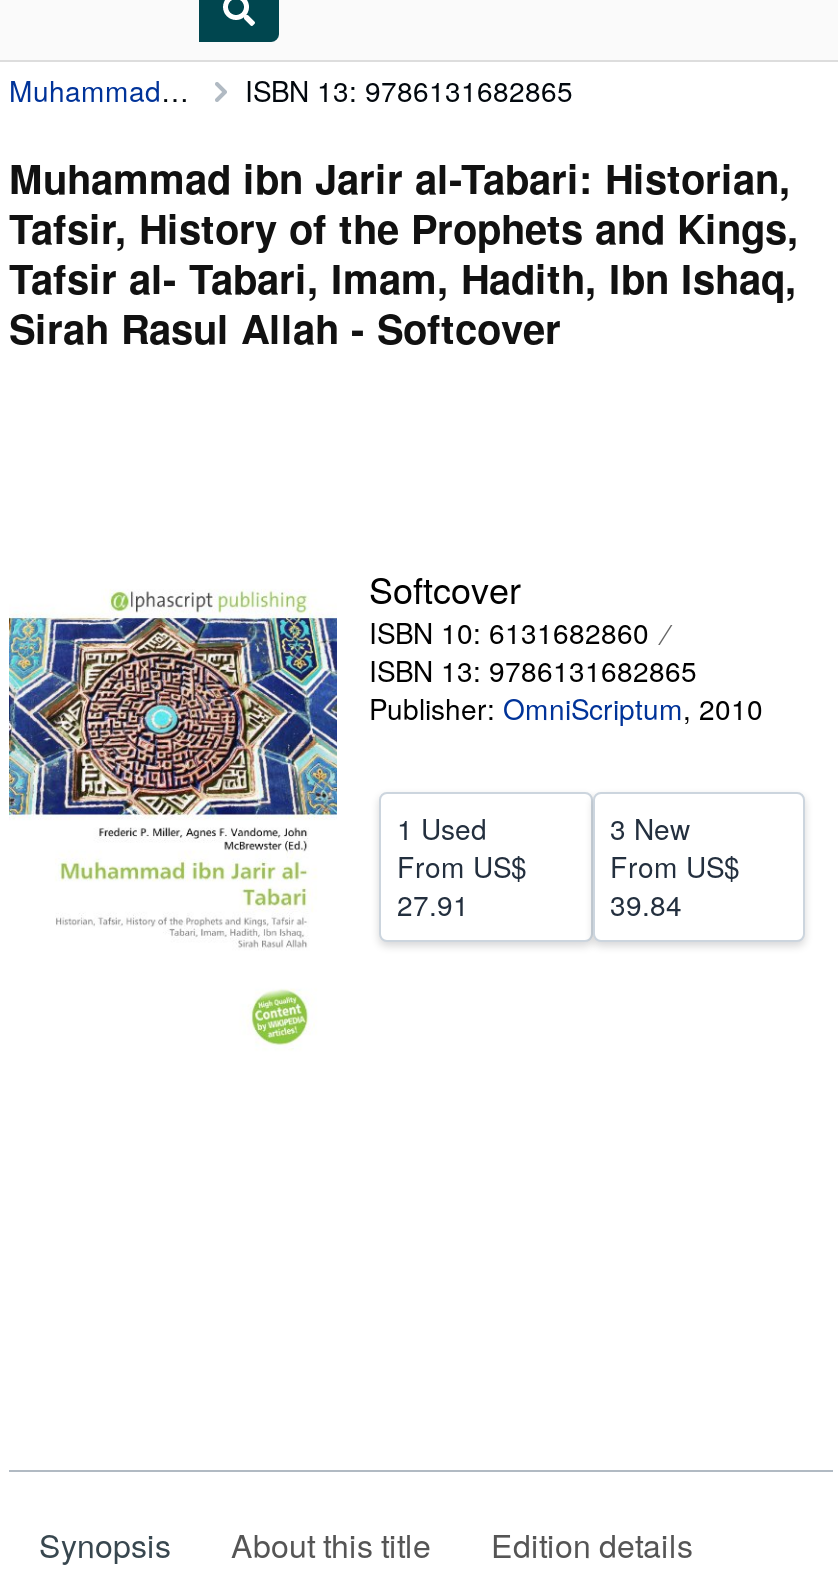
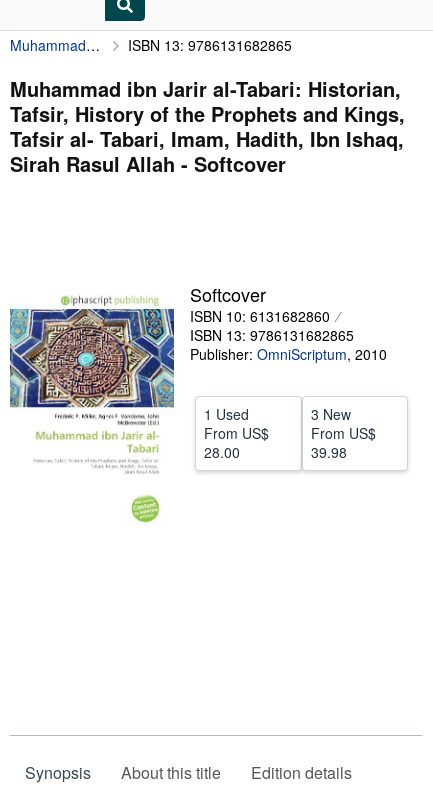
- 27.91
+ 28.00

- 39.84
+ 39.98
